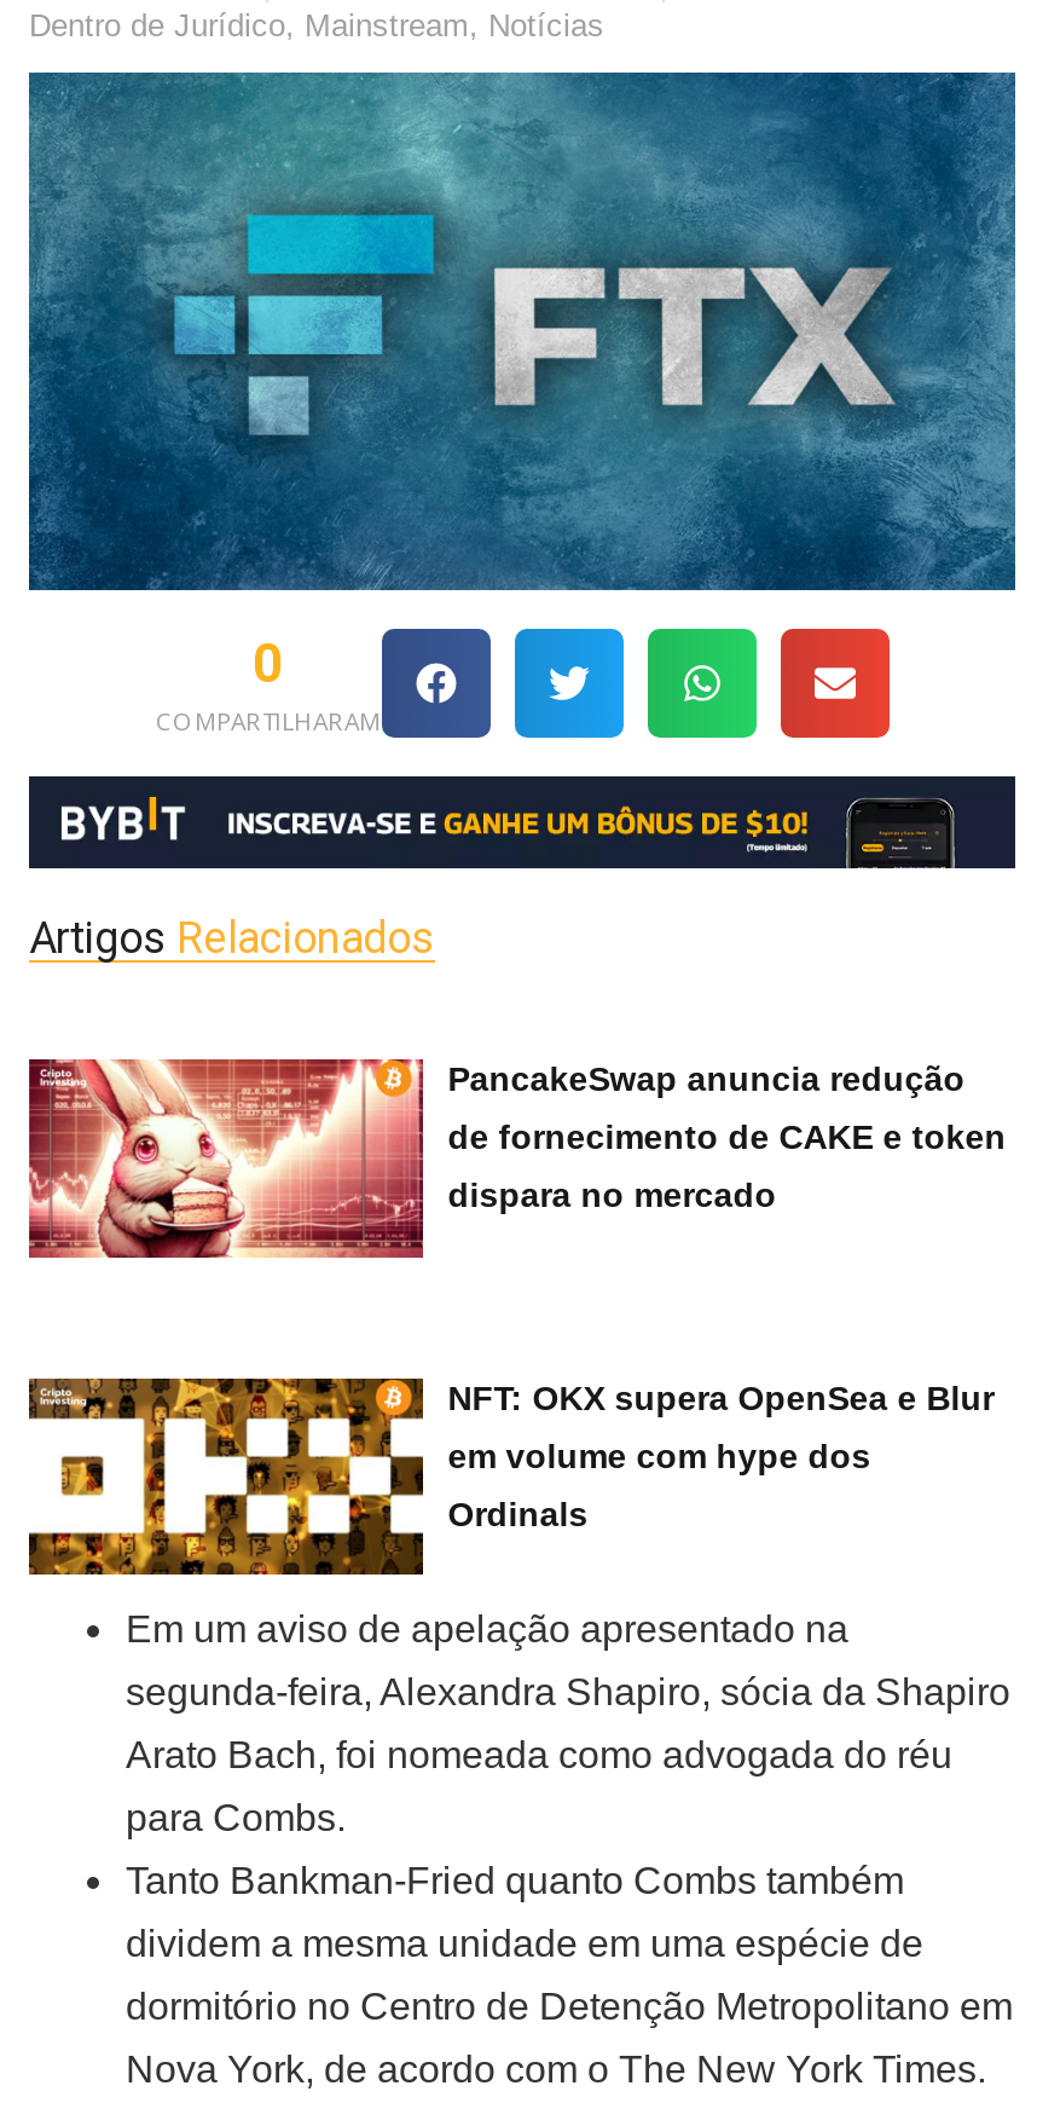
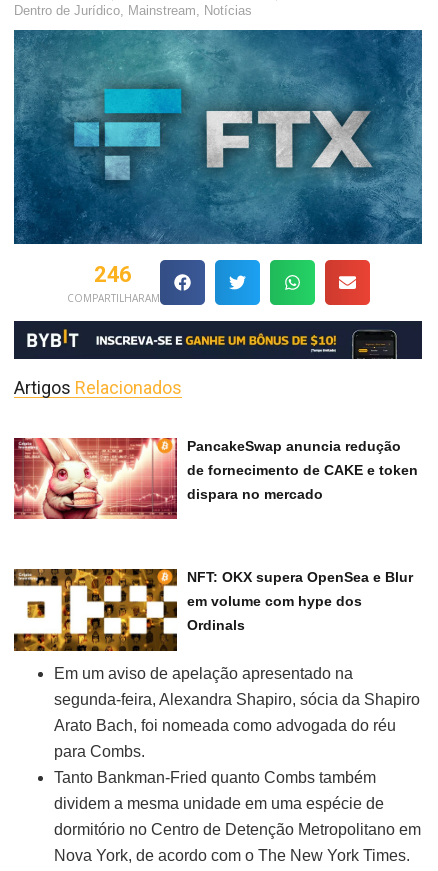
- 0
+ 246
